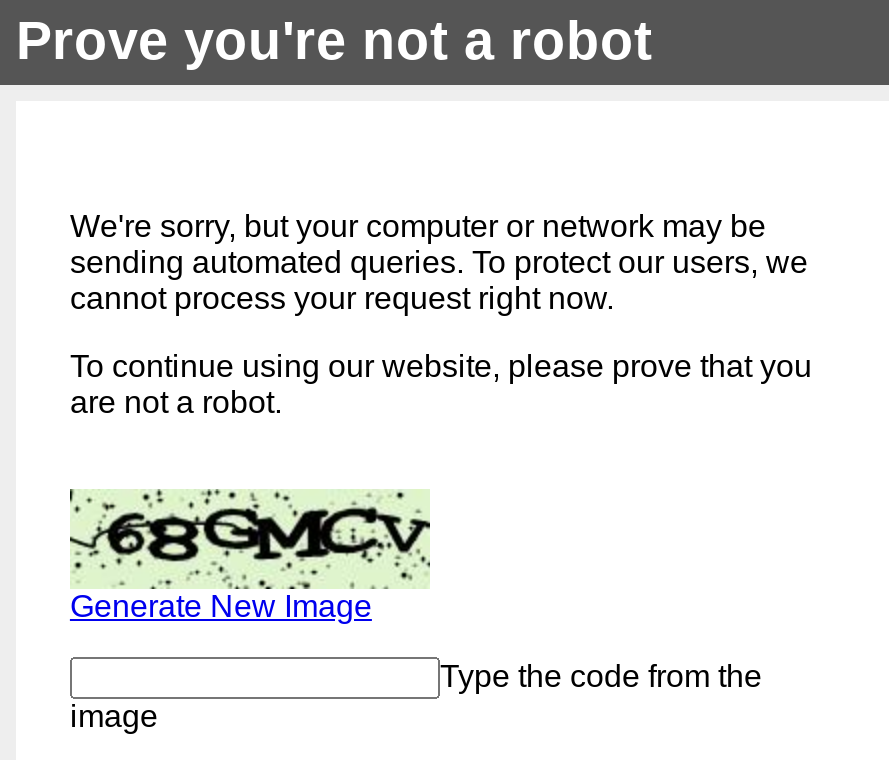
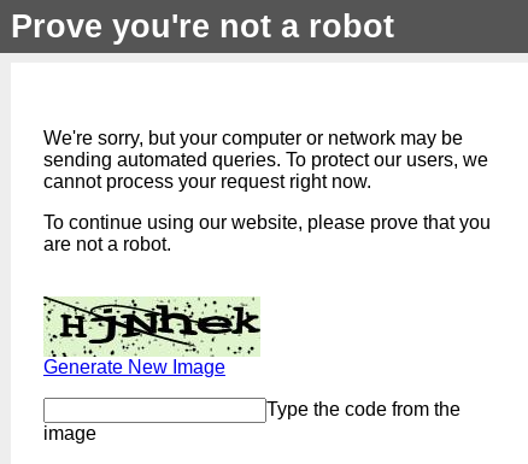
- [image]
+ [image]
